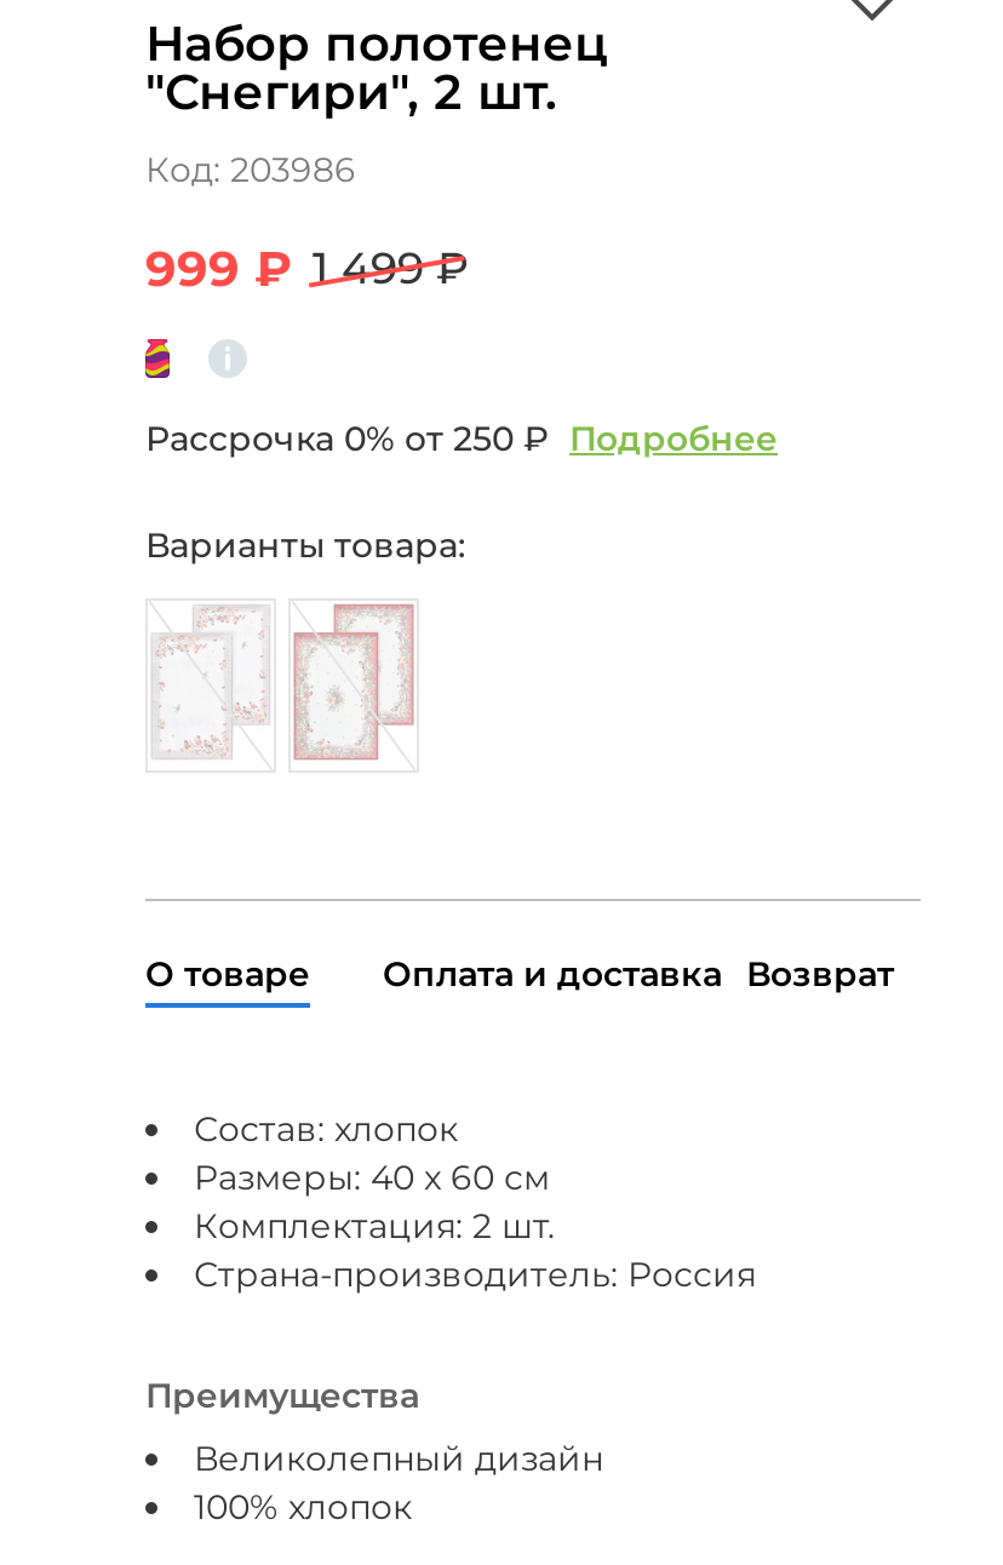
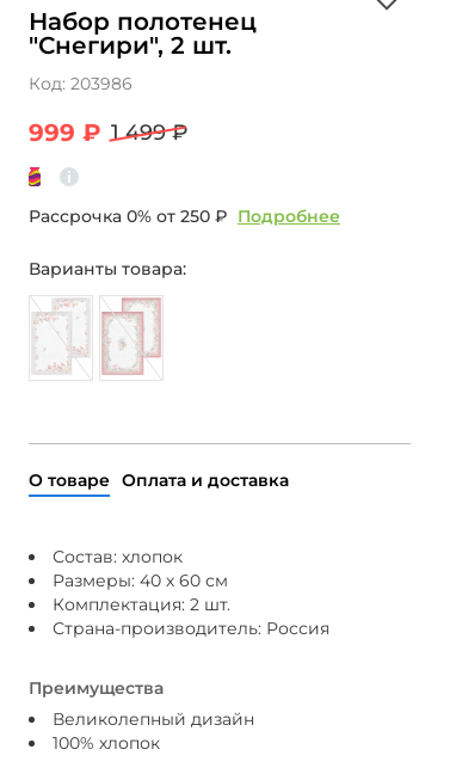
- О товаре
- Оплата и доставка Возврат
+ О товаре Оплата и доставка
